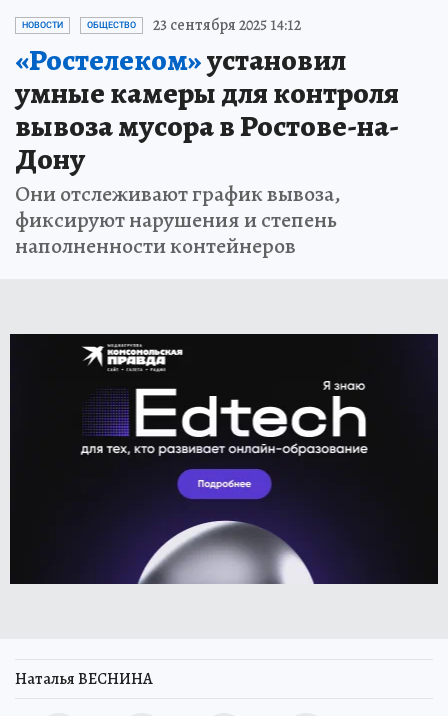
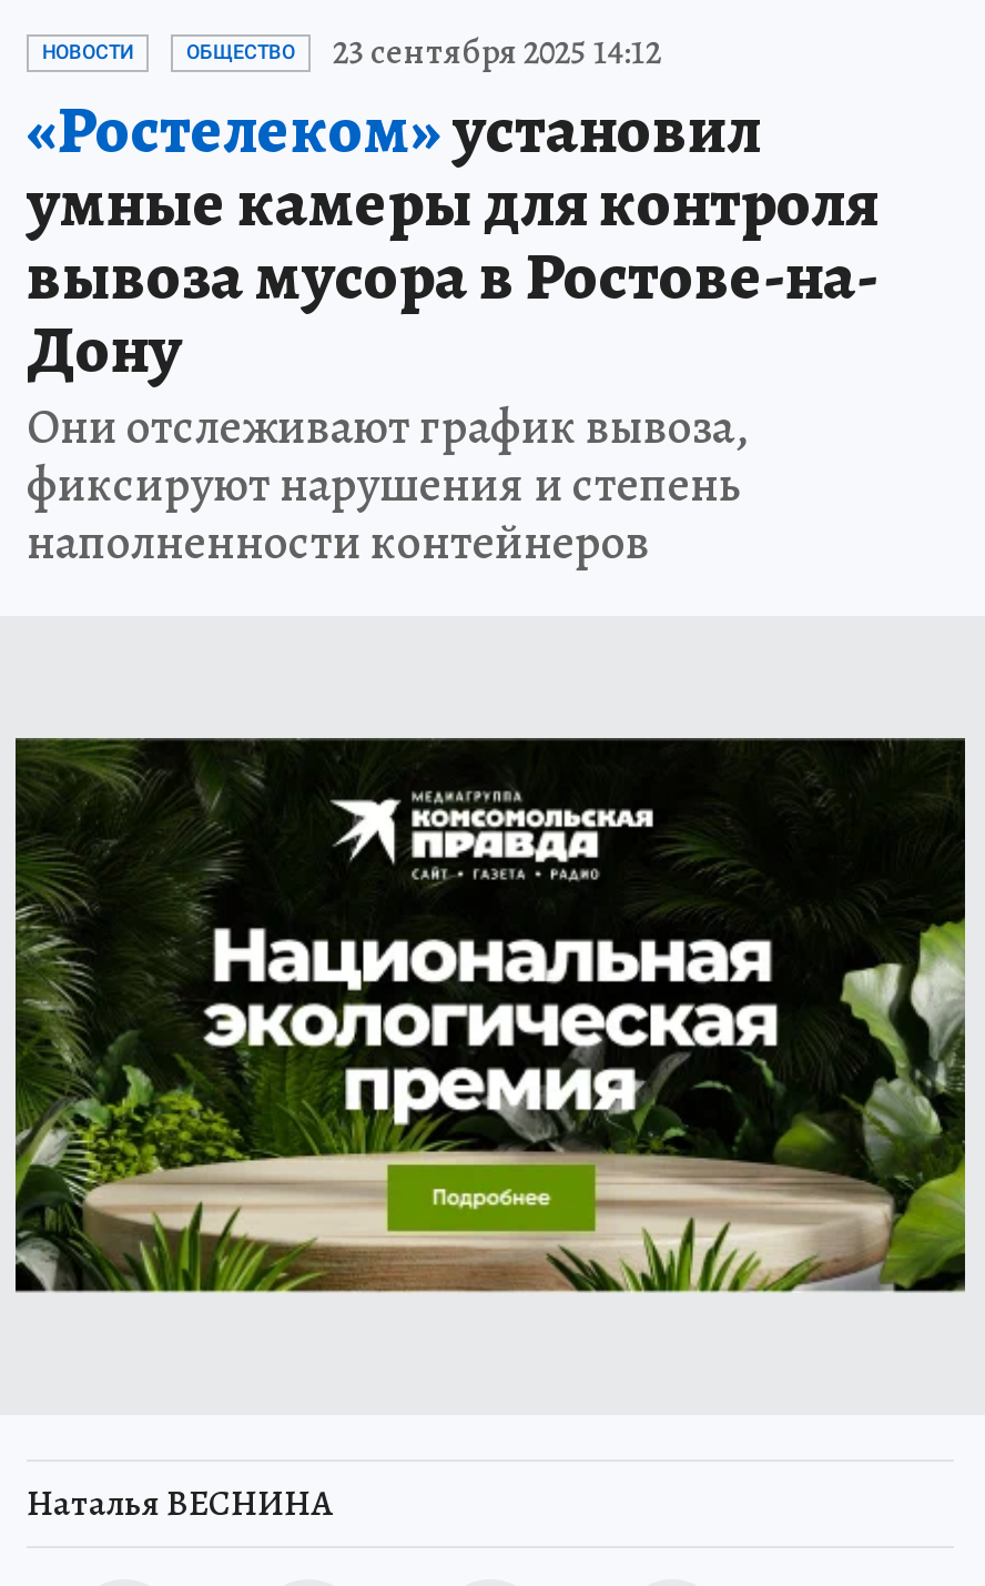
- [image]
+ [image]
